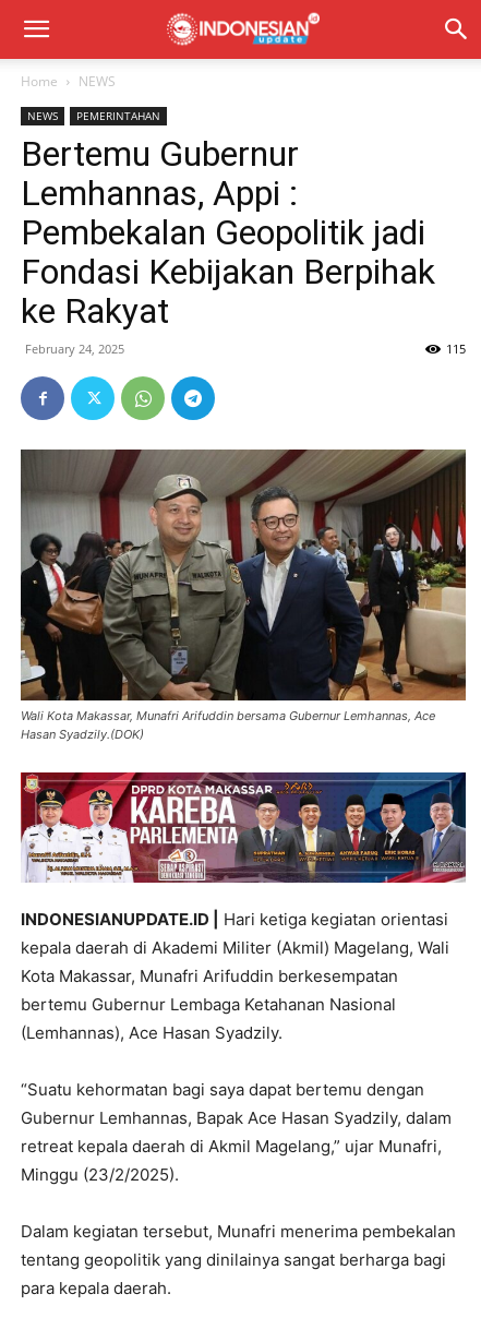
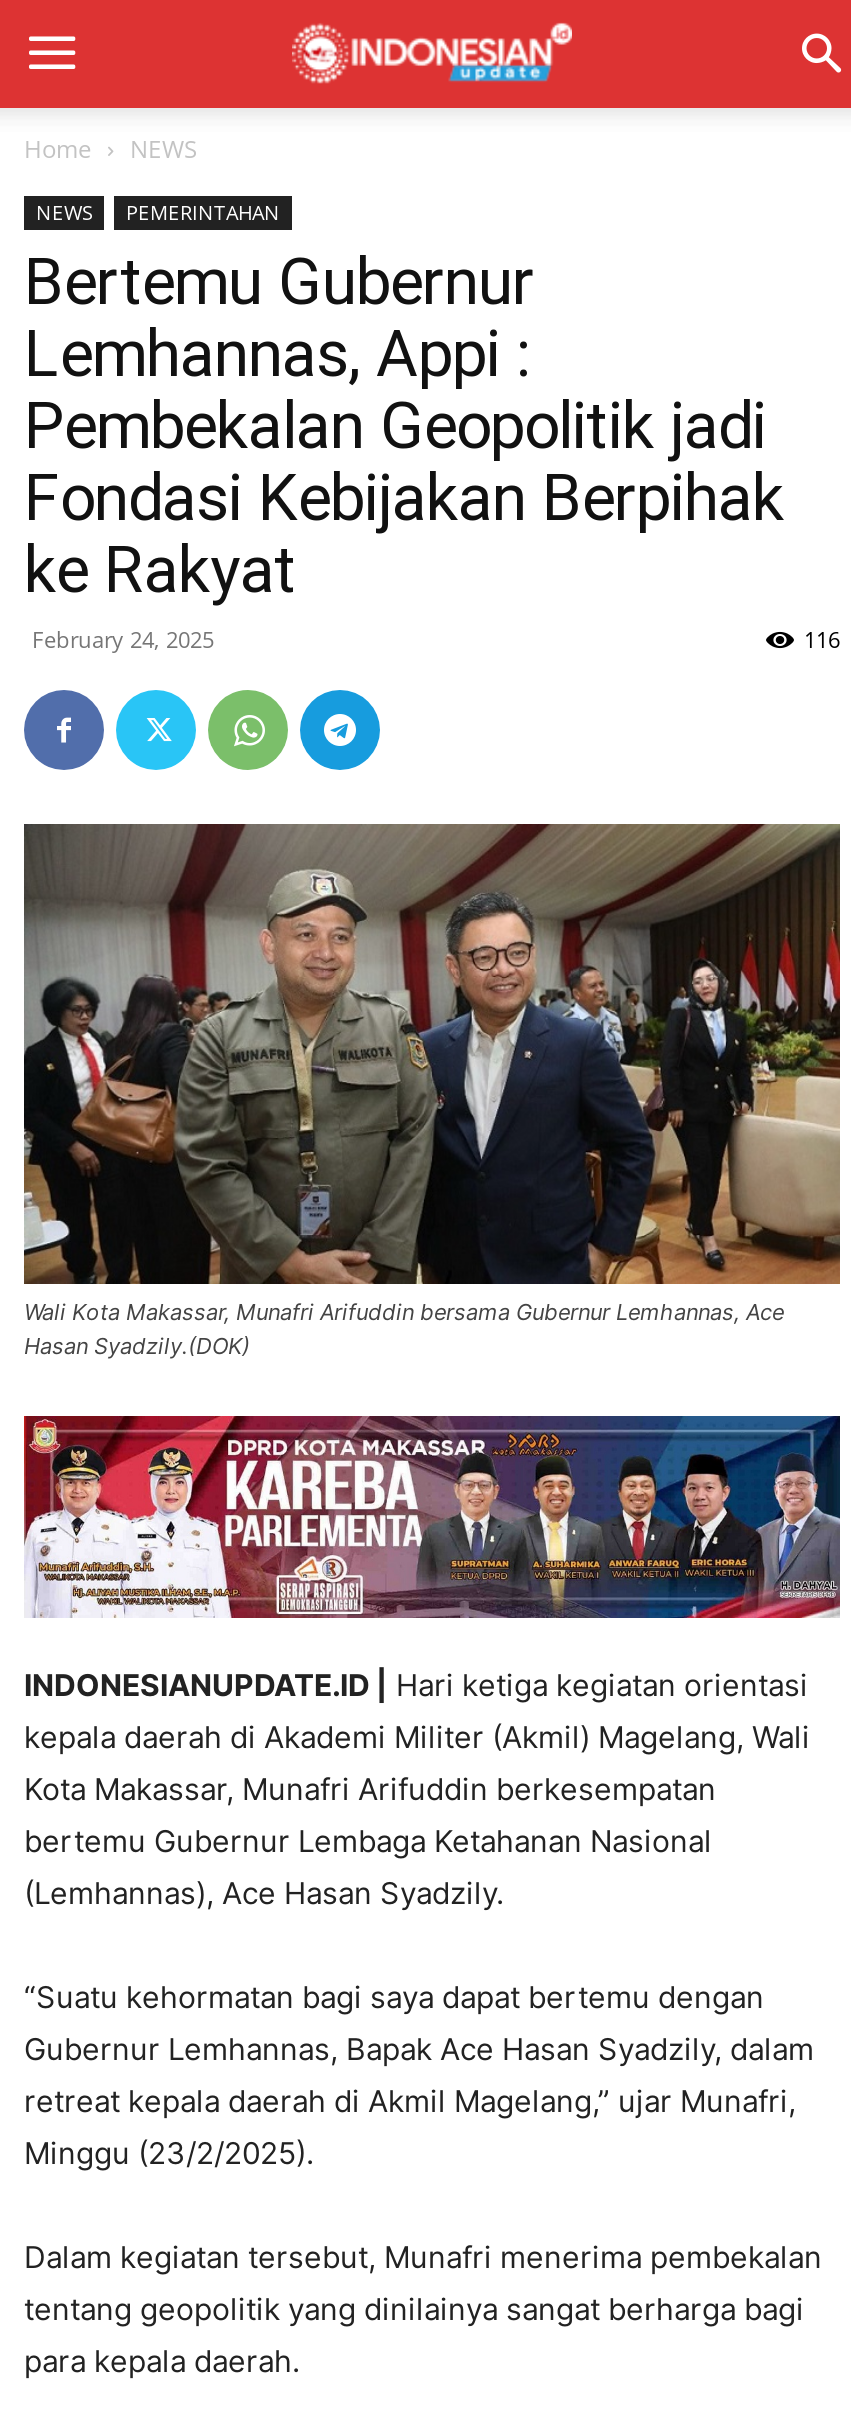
- 115
+ 116
